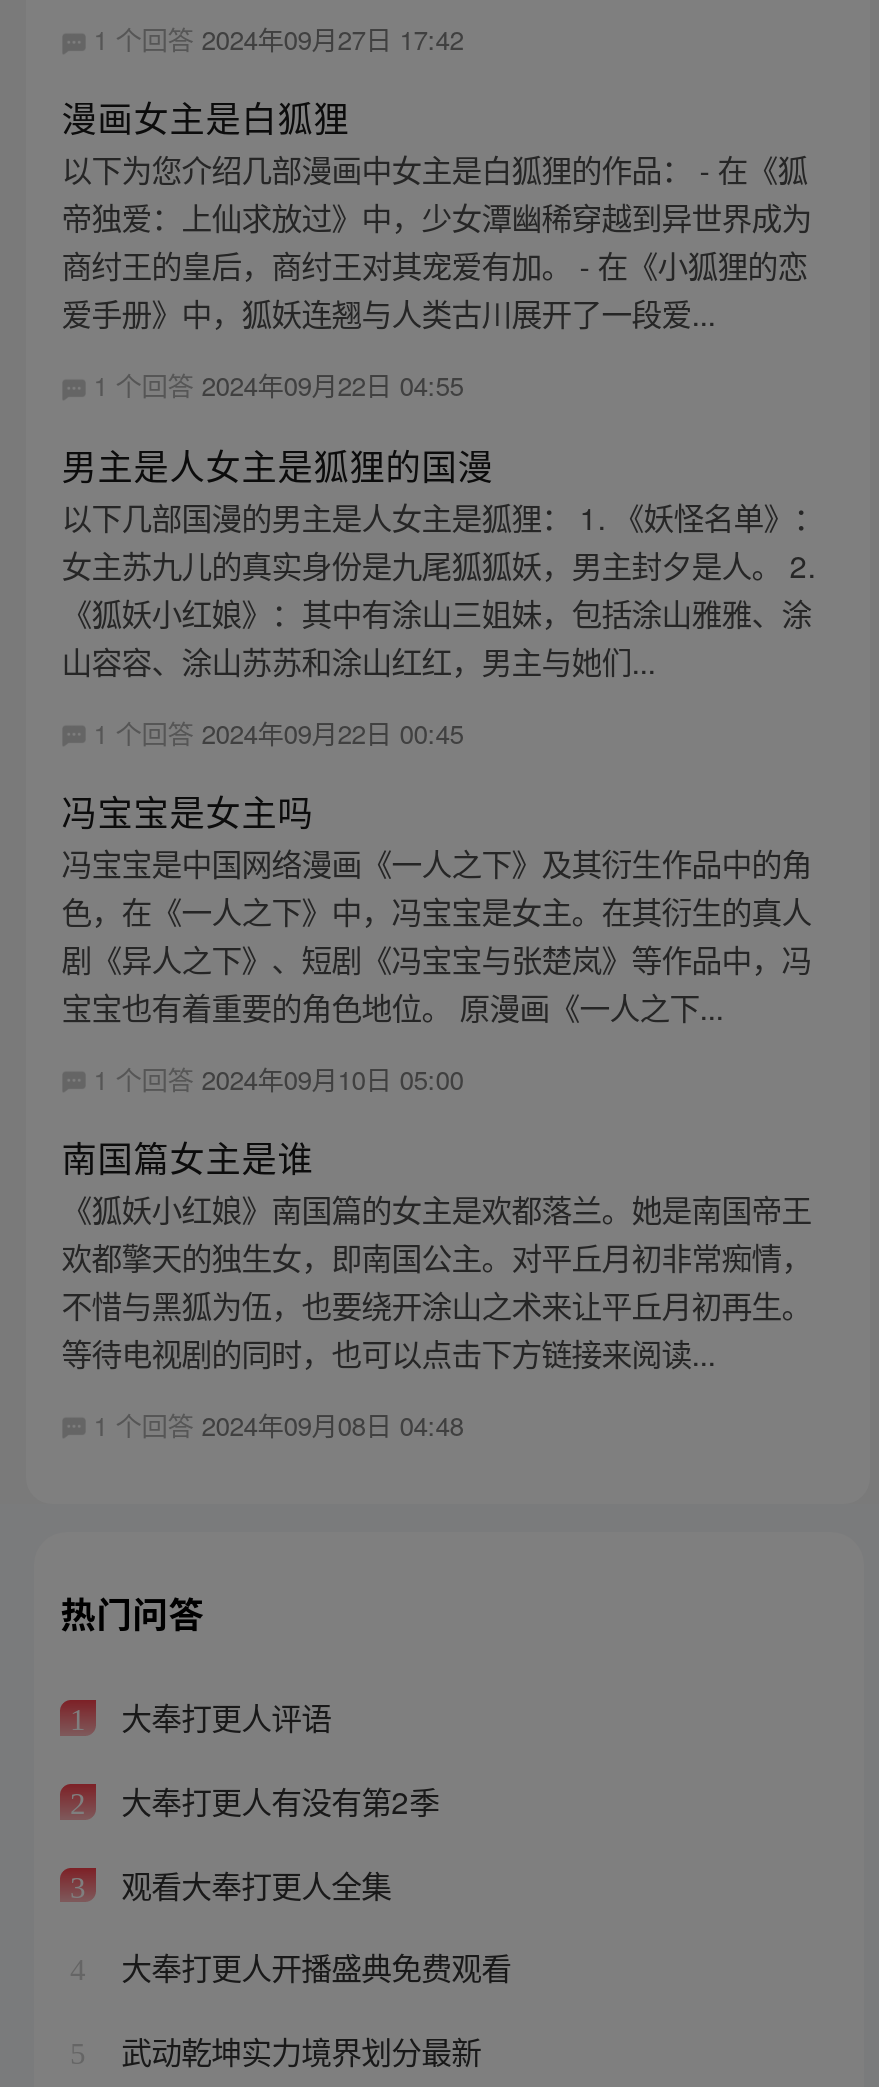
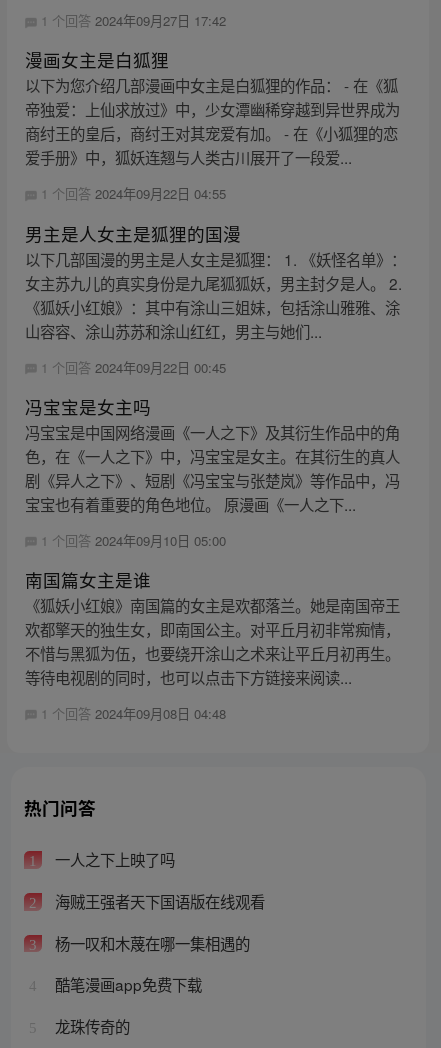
- 大奉打更人评语
+ 一人之下上映了吗

- 大奉打更人有没有第2季
+ 海贼王强者天下国语版在线观看

- 观看大奉打更人全集
+ 杨一叹和木蔑在哪一集相遇的

- 大奉打更人开播盛典免费观看
+ 酷笔漫画app免费下载

- 武动乾坤实力境界划分最新
+ 龙珠传奇的
